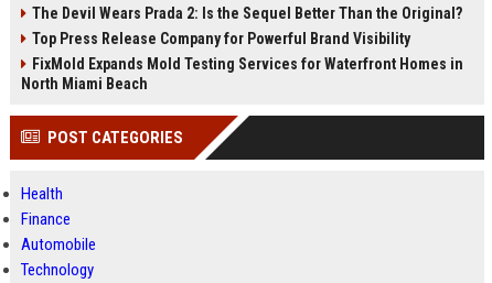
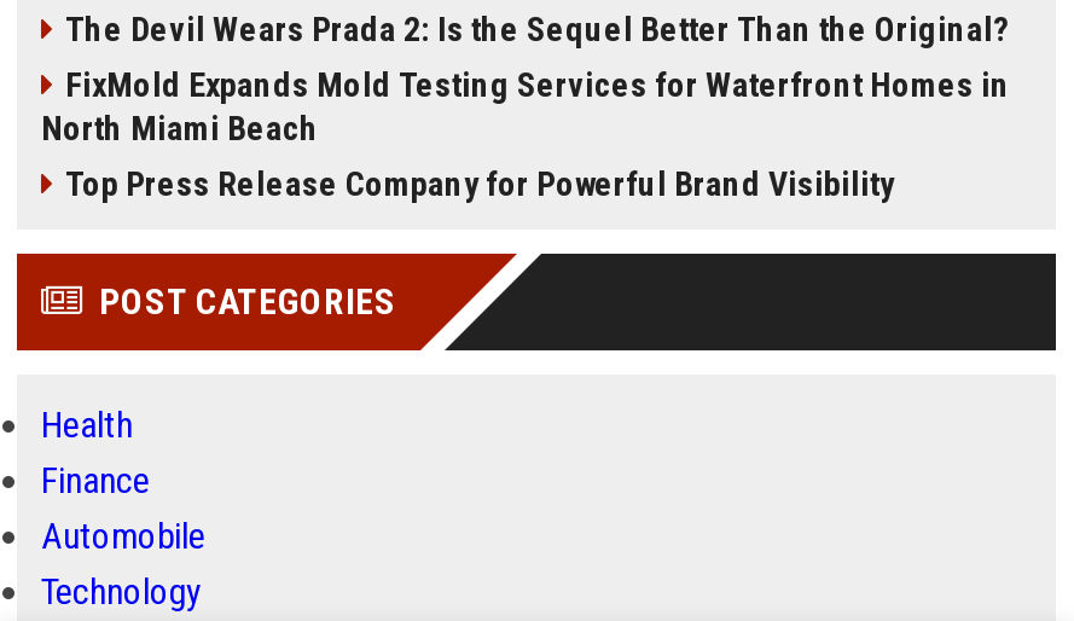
moved down: Top Press Release Company for Powerful Brand Visibility

moved up: FixMold Expands Mold Testing Services for Waterfront Homes in | North Miami Beach
